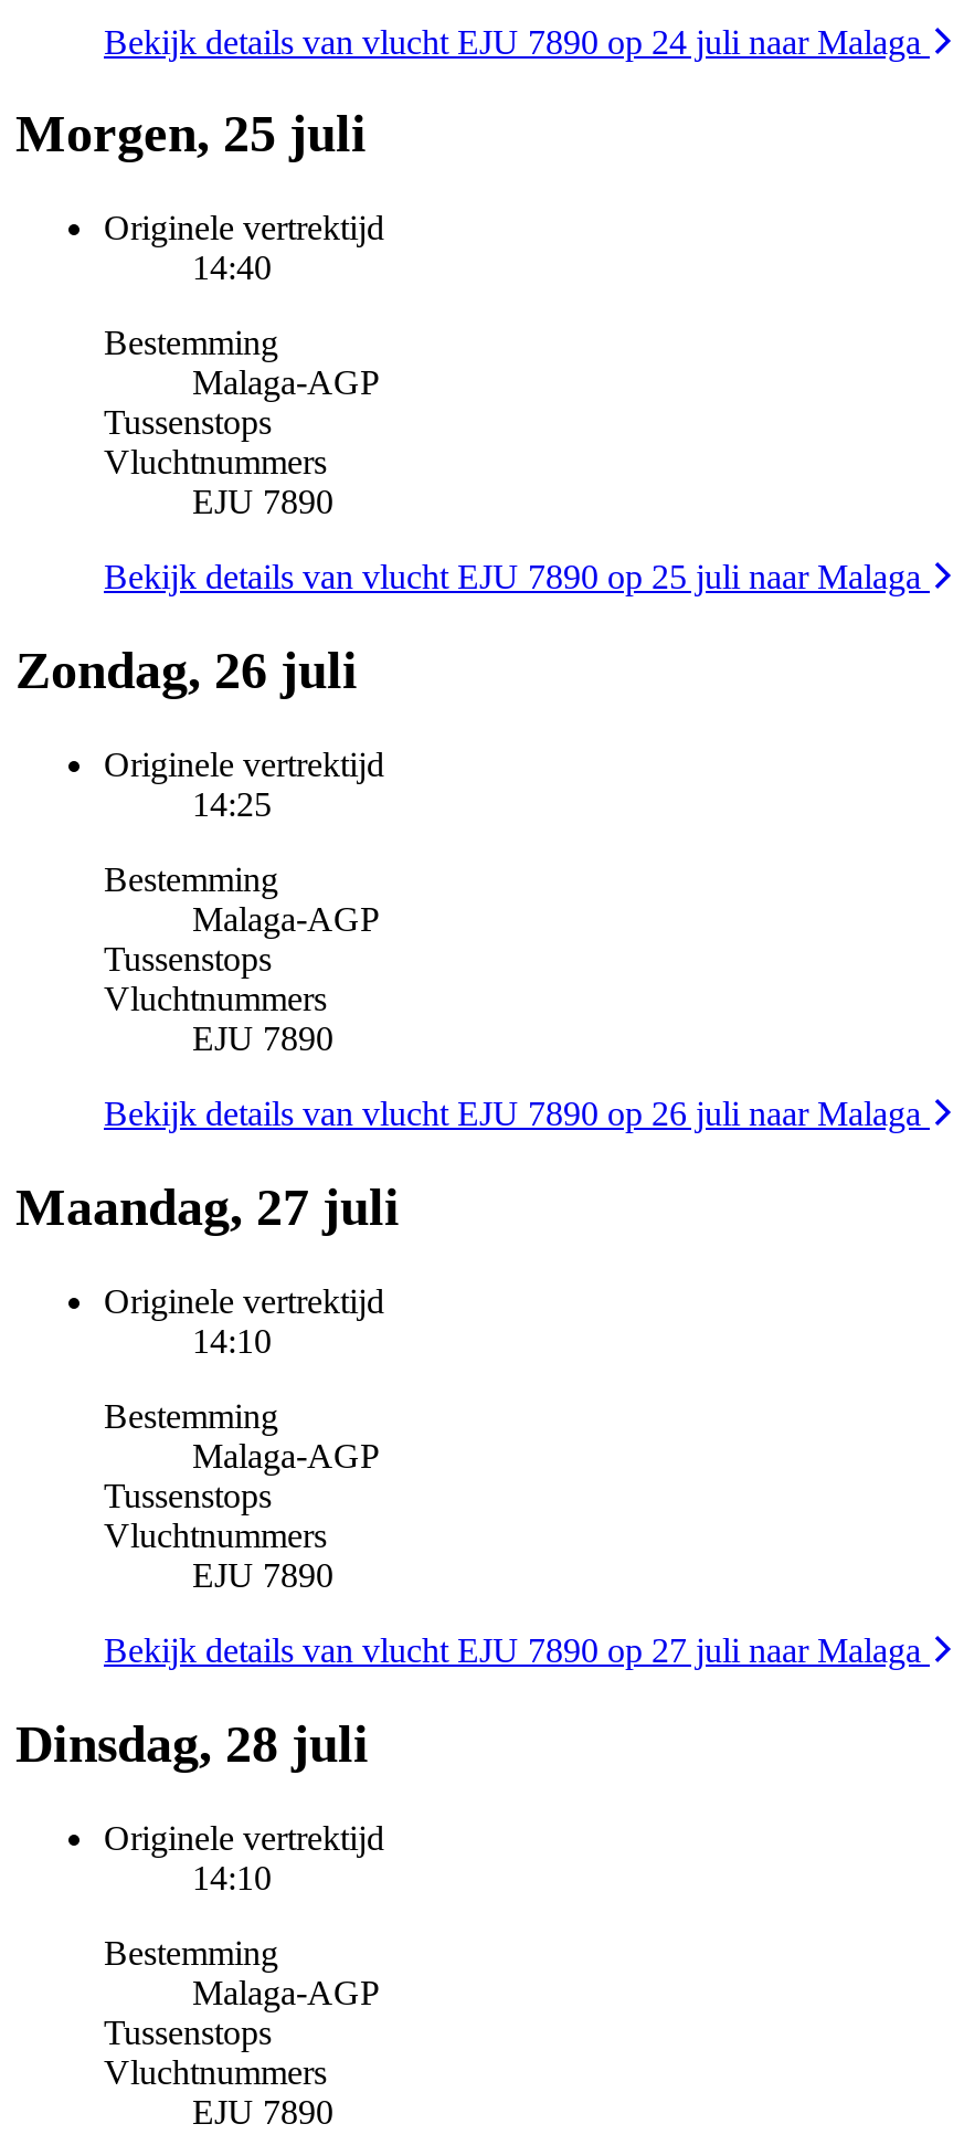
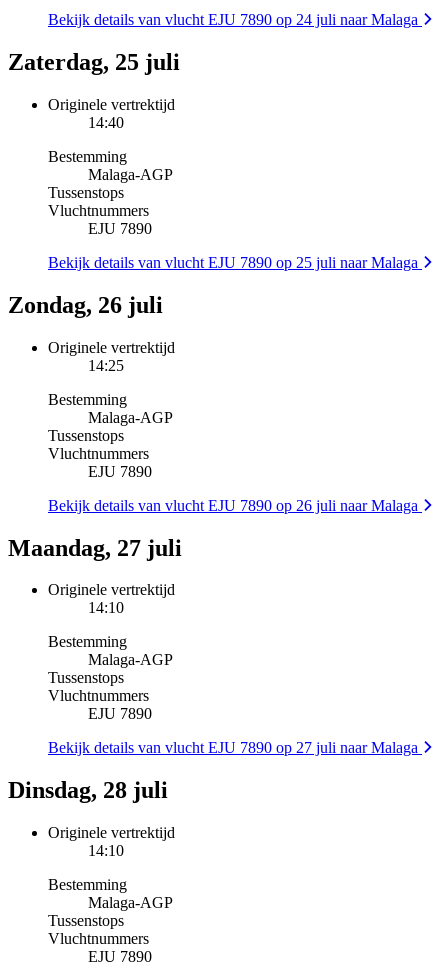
- Morgen, 25 juli
+ Zaterdag, 25 juli
